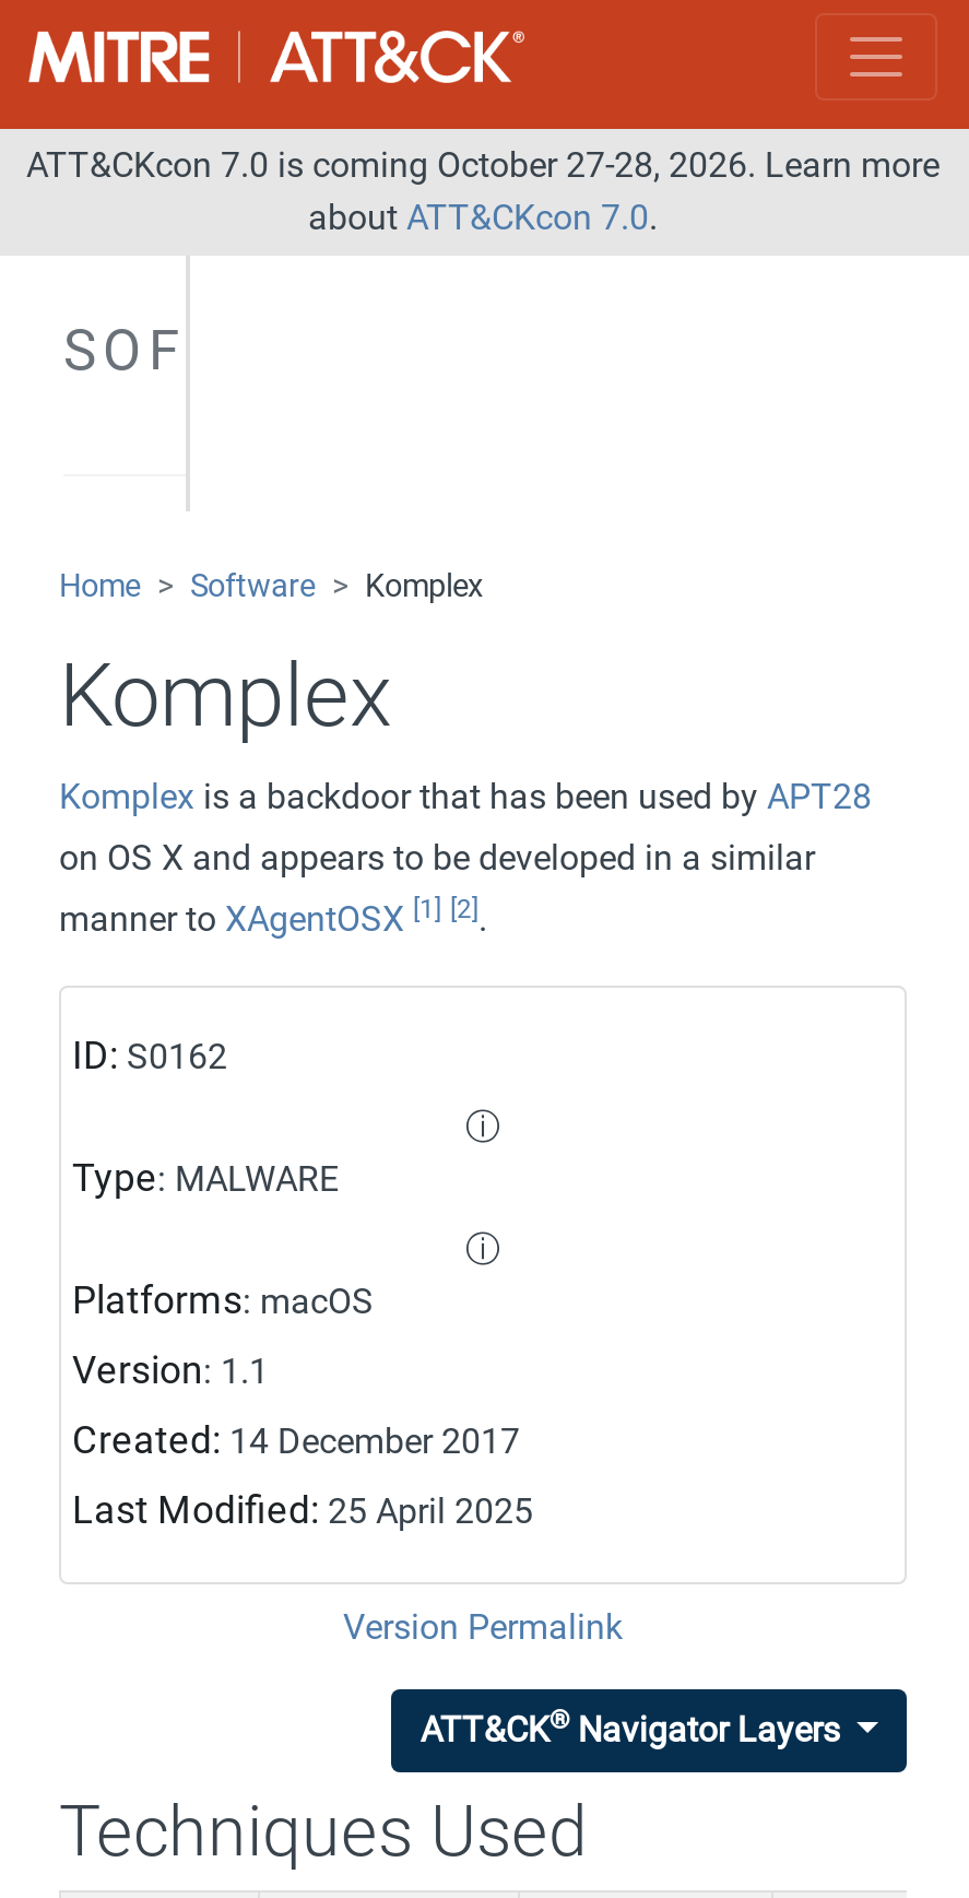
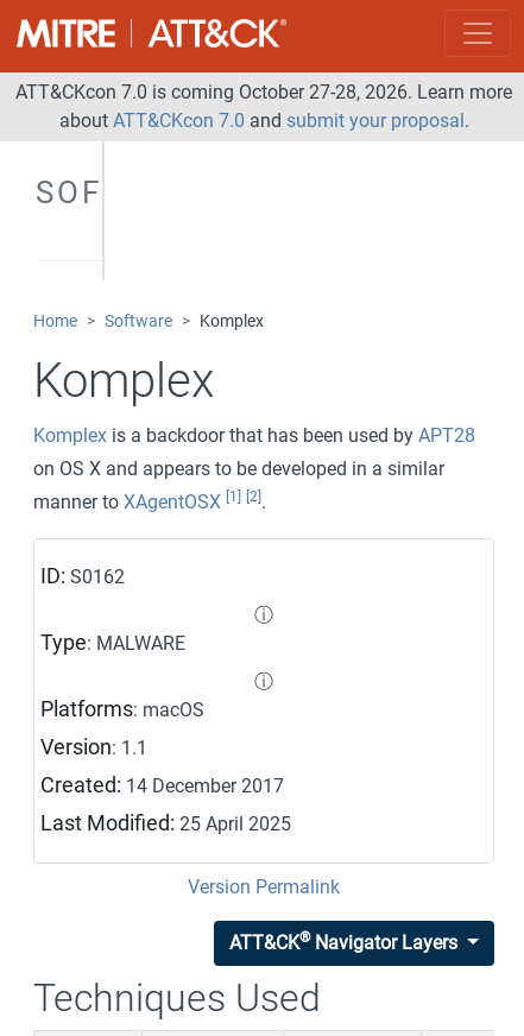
- about ATT&CKcon 7.0.
+ about ATT&CKcon 7.0 and submit your proposal.
